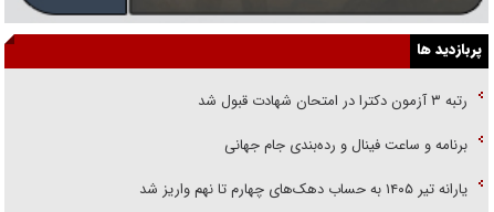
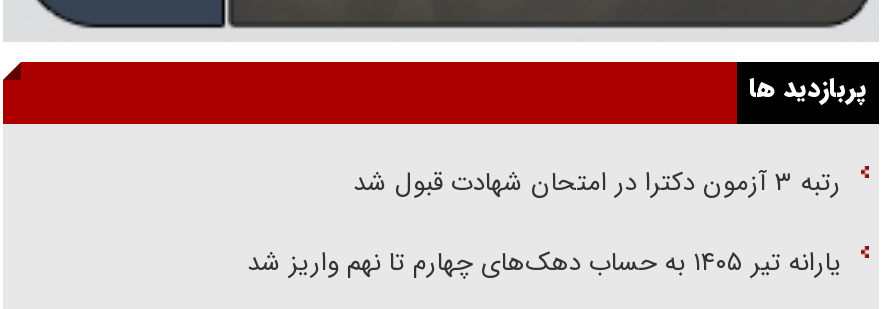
- برنامه و ساعت فینال و رده‌بندی جام جهانی
